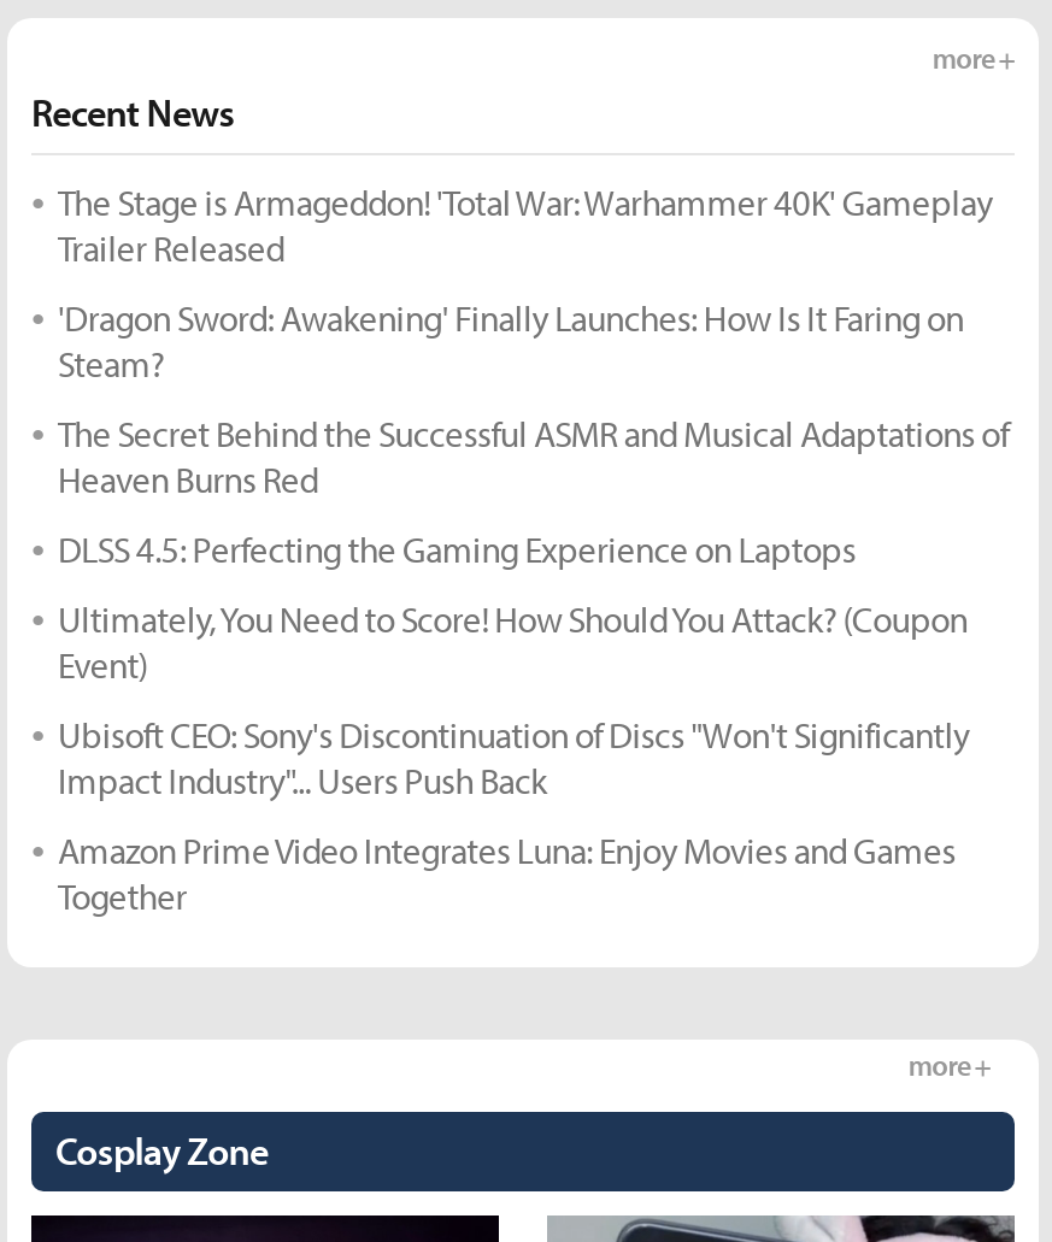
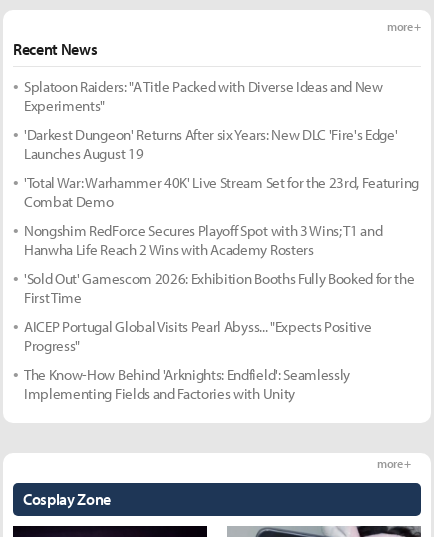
- The Stage is Armageddon! 'Total War: Warhammer 40K' Gameplay
- Trailer Released
+ Splatoon Raiders: "A Title Packed with Diverse Ideas and New
+ Experiments"

- 'Dragon Sword: Awakening' Finally Launches: How Is It Faring on
- Steam?
+ 'Darkest Dungeon' Returns After six Years: New DLC 'Fire's Edge'
+ Launches August 19

- The Secret Behind the Successful ASMR and Musical Adaptations of
- Heaven Burns Red
+ 'Total War: Warhammer 40K' Live Stream Set for the 23rd, Featuring
+ Combat Demo

- DLSS 4.5: Perfecting the Gaming Experience on Laptops
+ Nongshim RedForce Secures Playoff Spot with 3 Wins; T1 and
+ Hanwha Life Reach 2 Wins with Academy Rosters

- Ultimately, You Need to Score! How Should You Attack? (Coupon
- Event)
+ 'Sold Out' Gamescom 2026: Exhibition Booths Fully Booked for the
+ First Time

- Ubisoft CEO: Sony's Discontinuation of Discs "Won't Significantly
- Impact Industry"... Users Push Back
+ AICEP Portugal Global Visits Pearl Abyss... "Expects Positive
+ Progress"

- Amazon Prime Video Integrates Luna: Enjoy Movies and Games
- Together
+ The Know-How Behind 'Arknights: Endfield': Seamlessly
+ Implementing Fields and Factories with Unity
